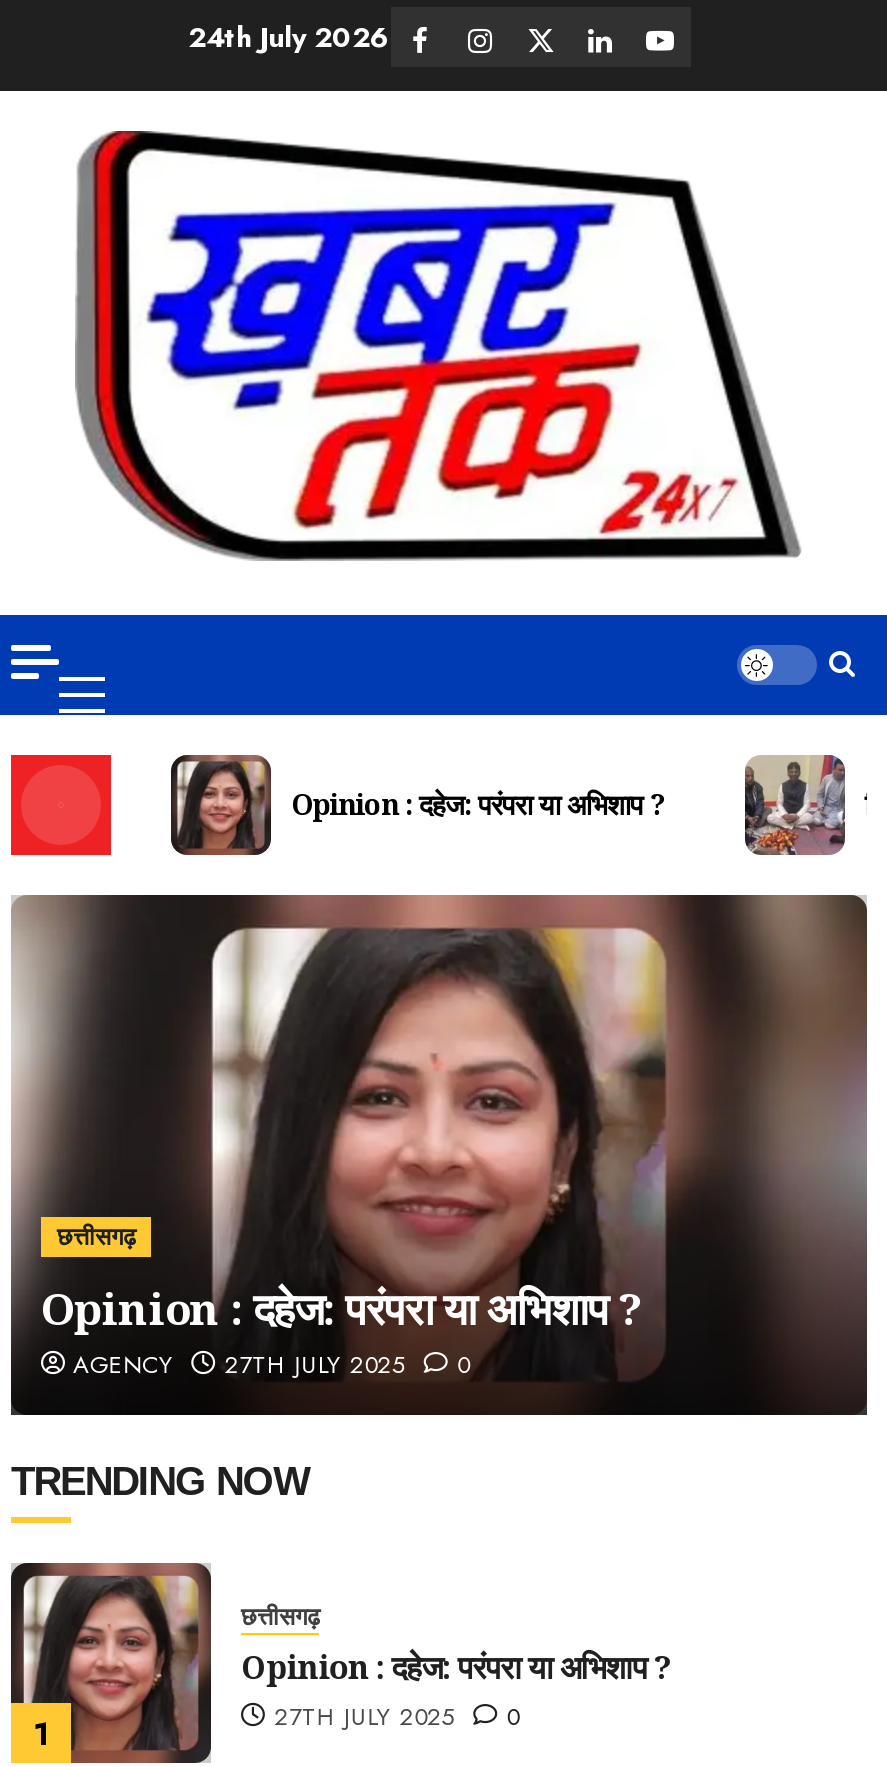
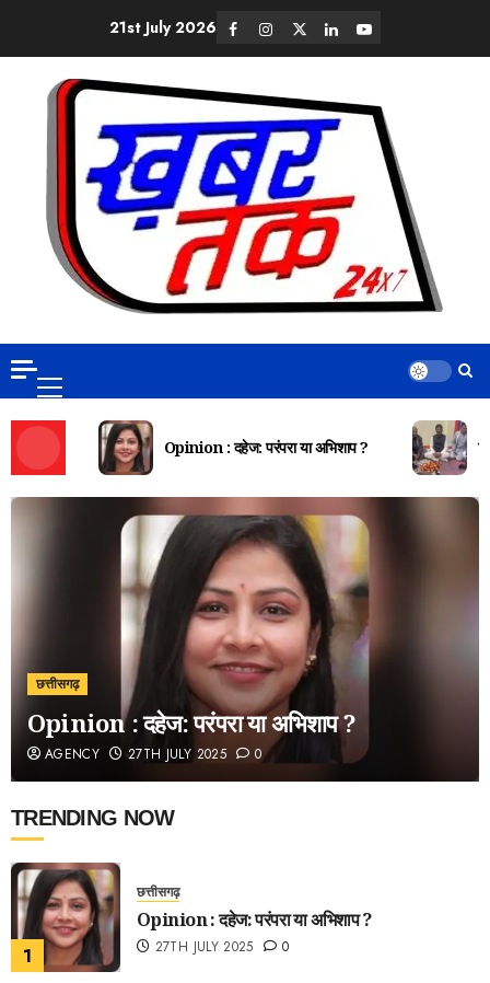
- 24th July 2026
+ 21st July 2026
